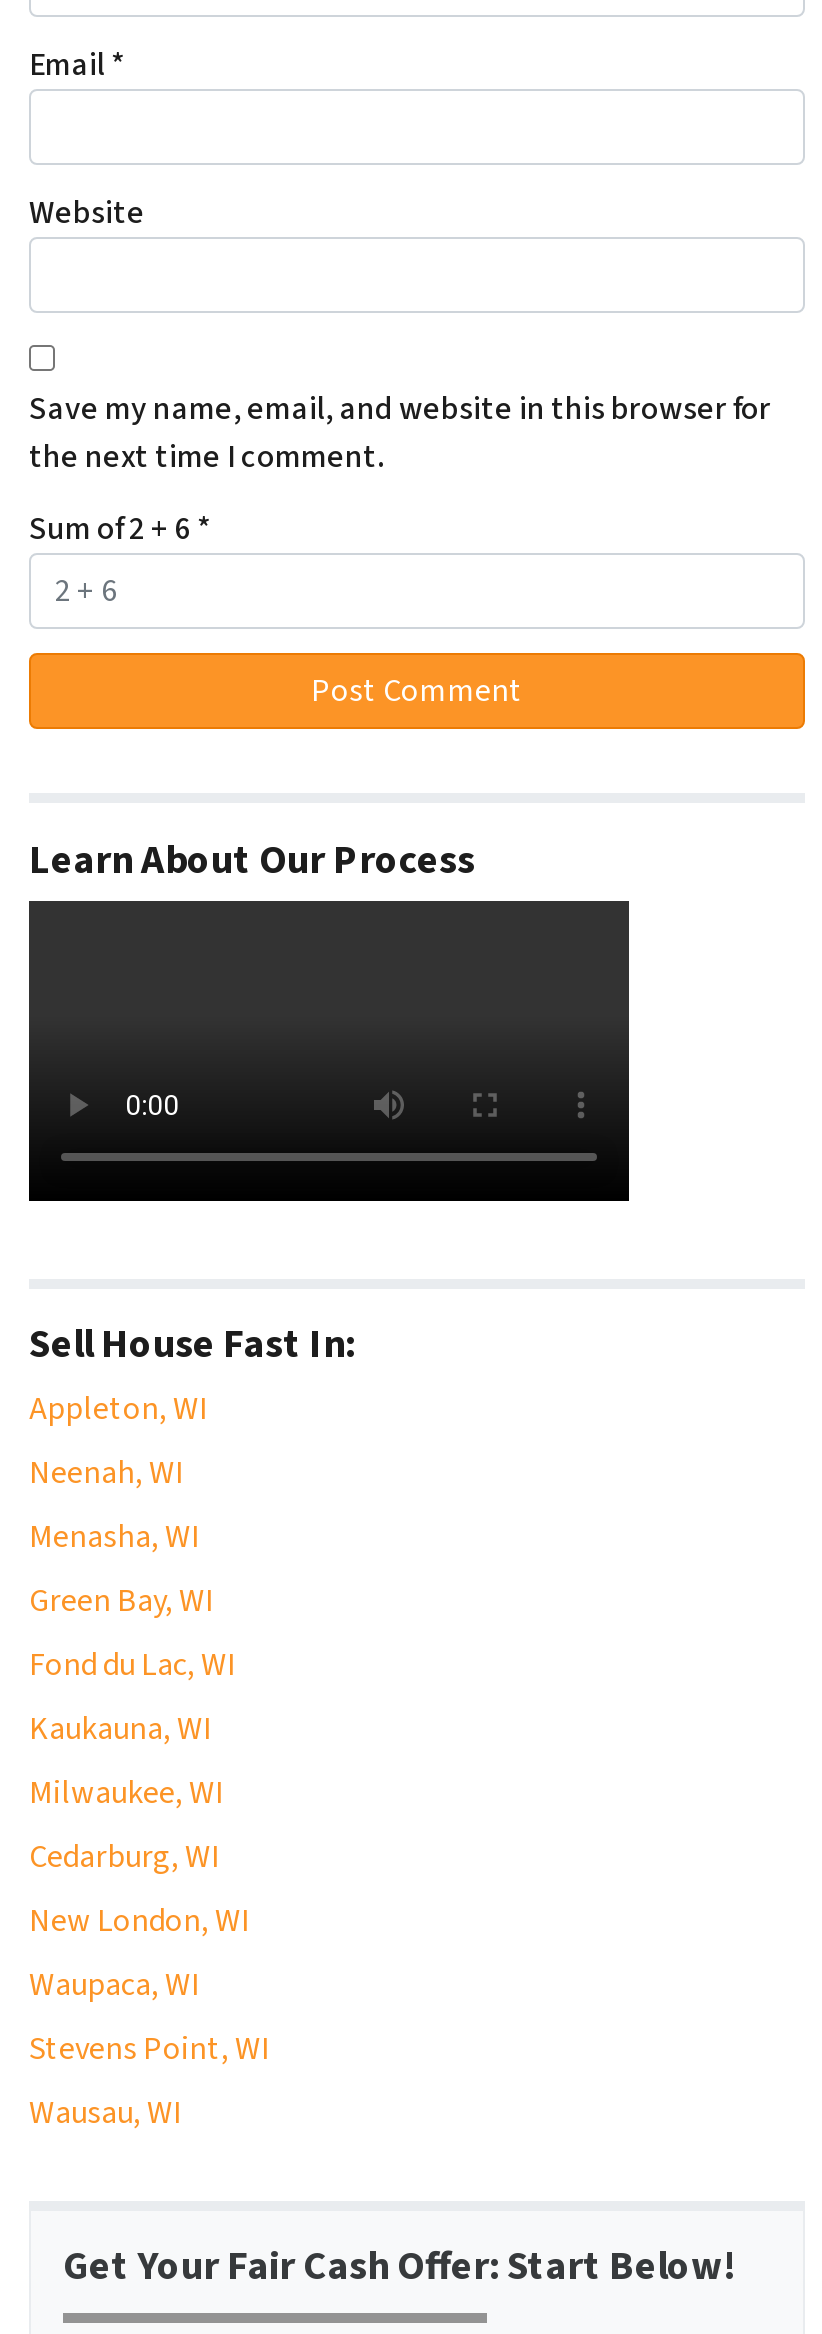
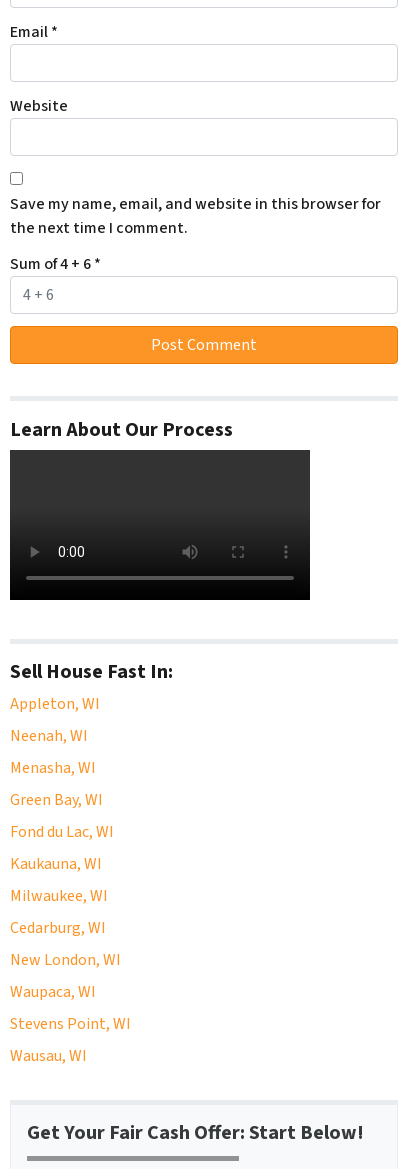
- Sum of 2 + 6 *
+ Sum of 4 + 6 *
